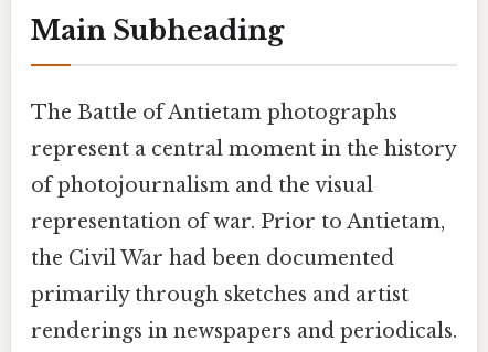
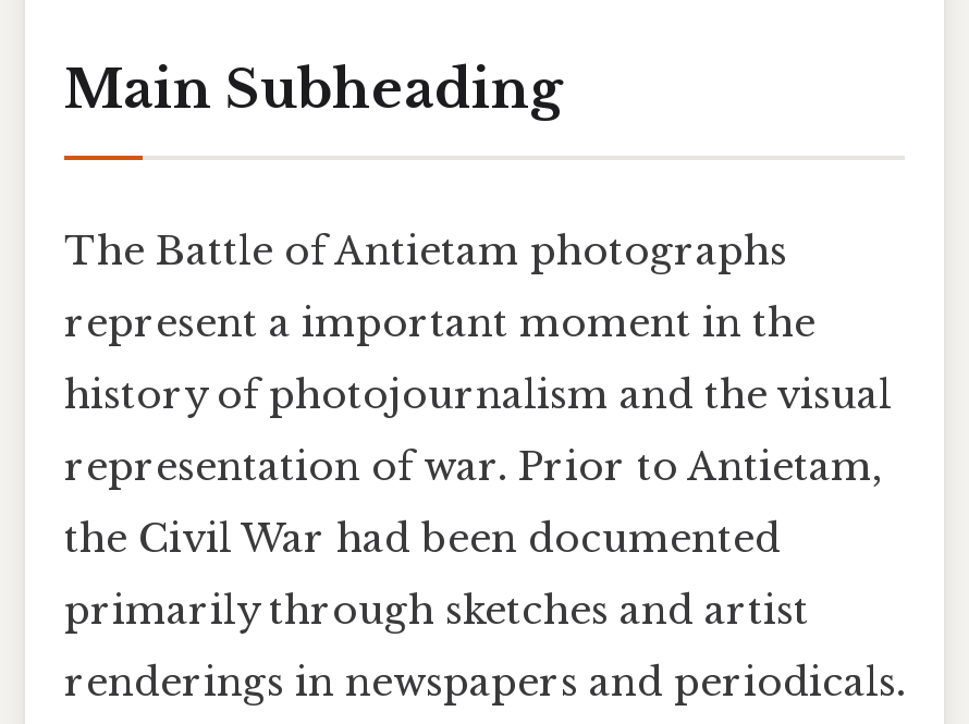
- represent a central moment in the history
+ represent a important moment in the

- of photojournalism and the visual
+ history of photojournalism and the visual
